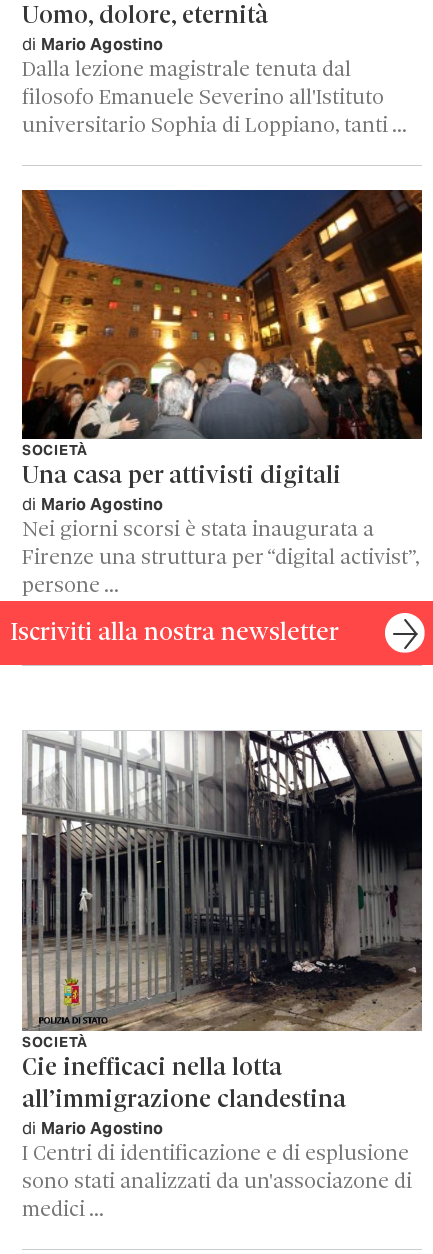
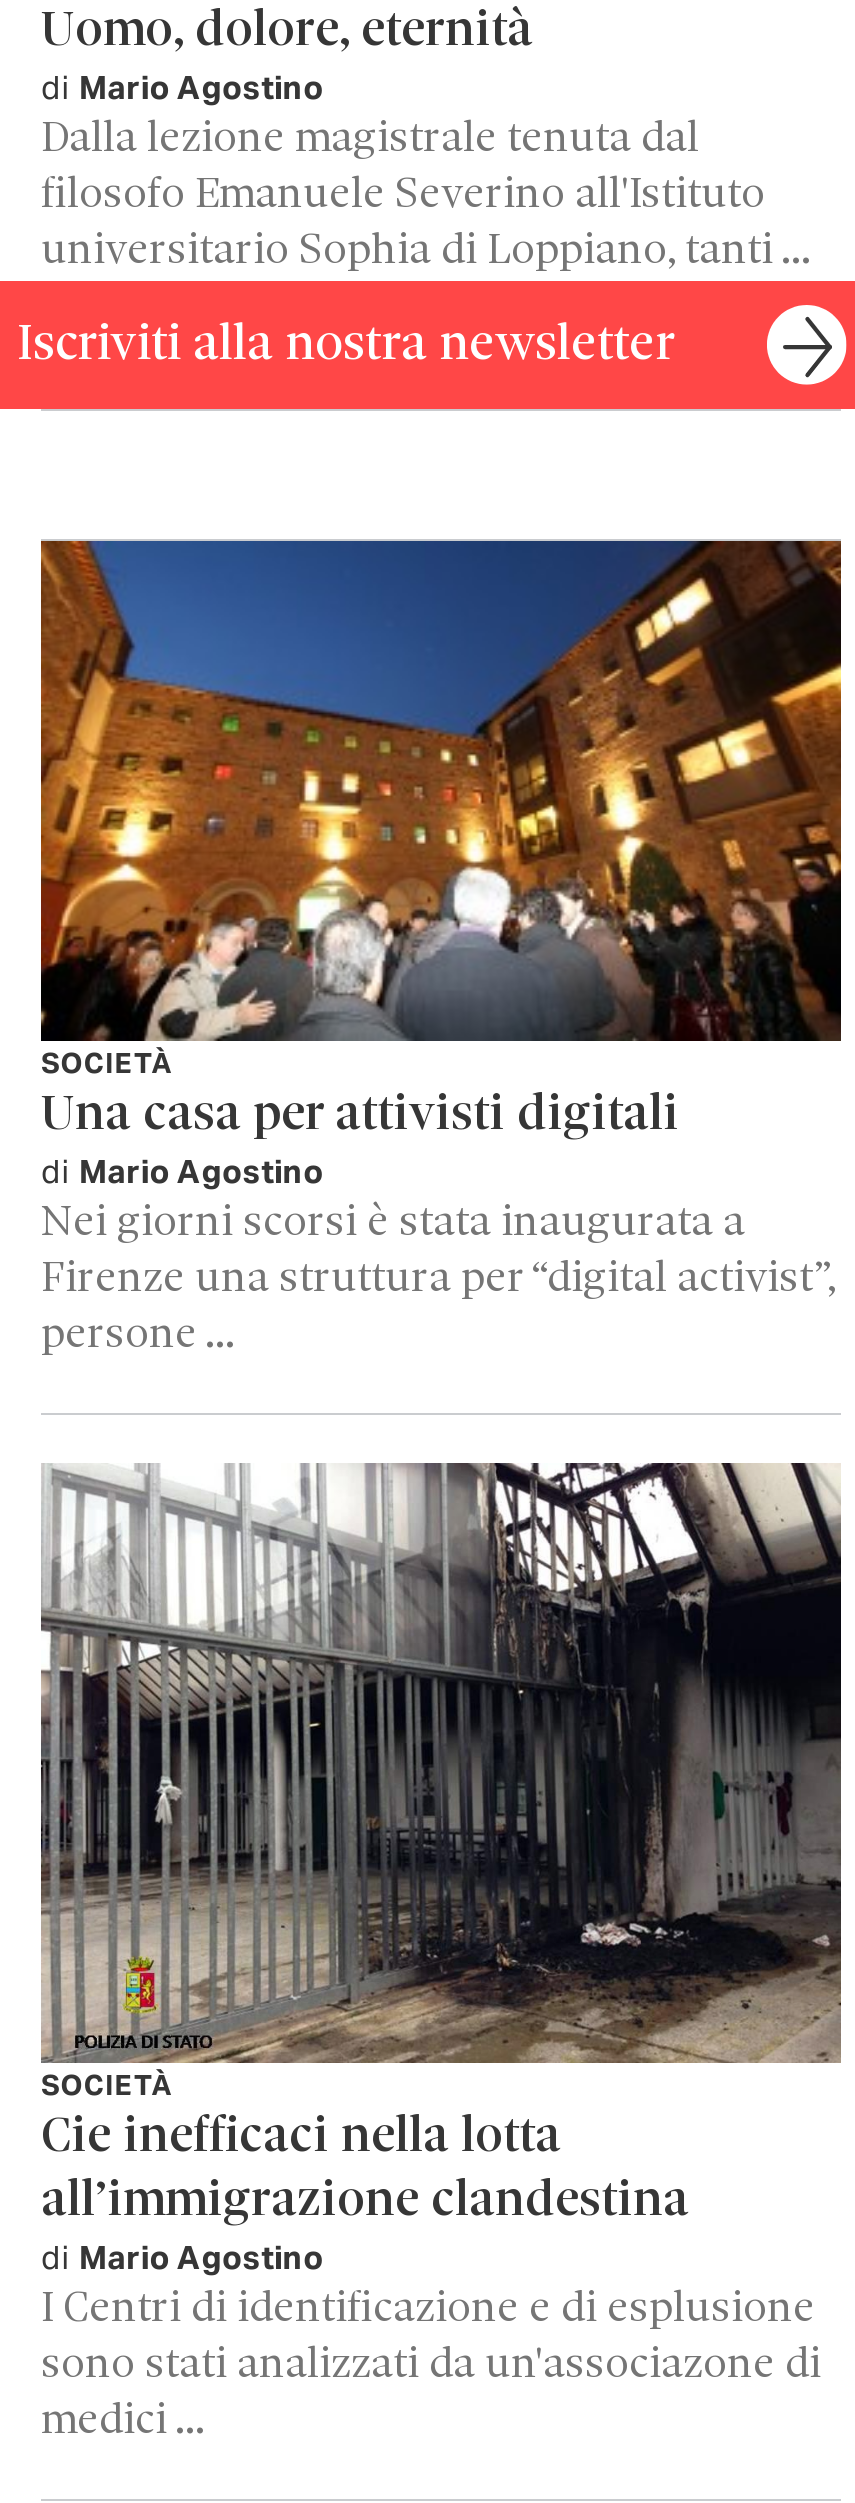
moved down: [image] | SOCIETÀ | Una casa per attivisti digitali | di Mario Agostino | Nei giorni scorsi è stata inaugurata a | Firenze una struttura per “digital activist”, | persone …

moved up: Iscriviti alla nostra newsletter
